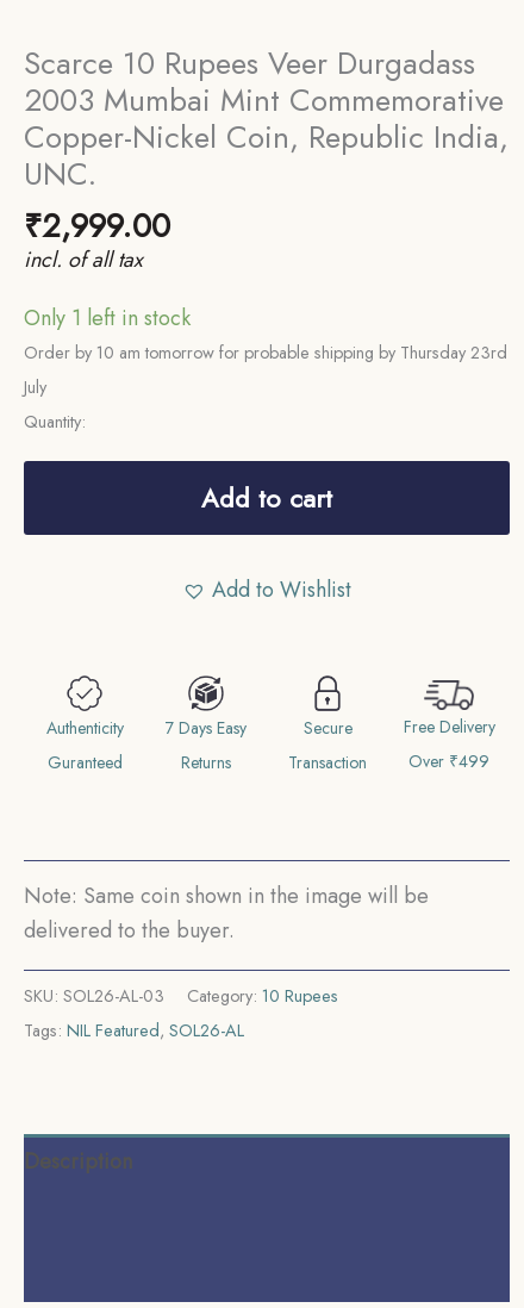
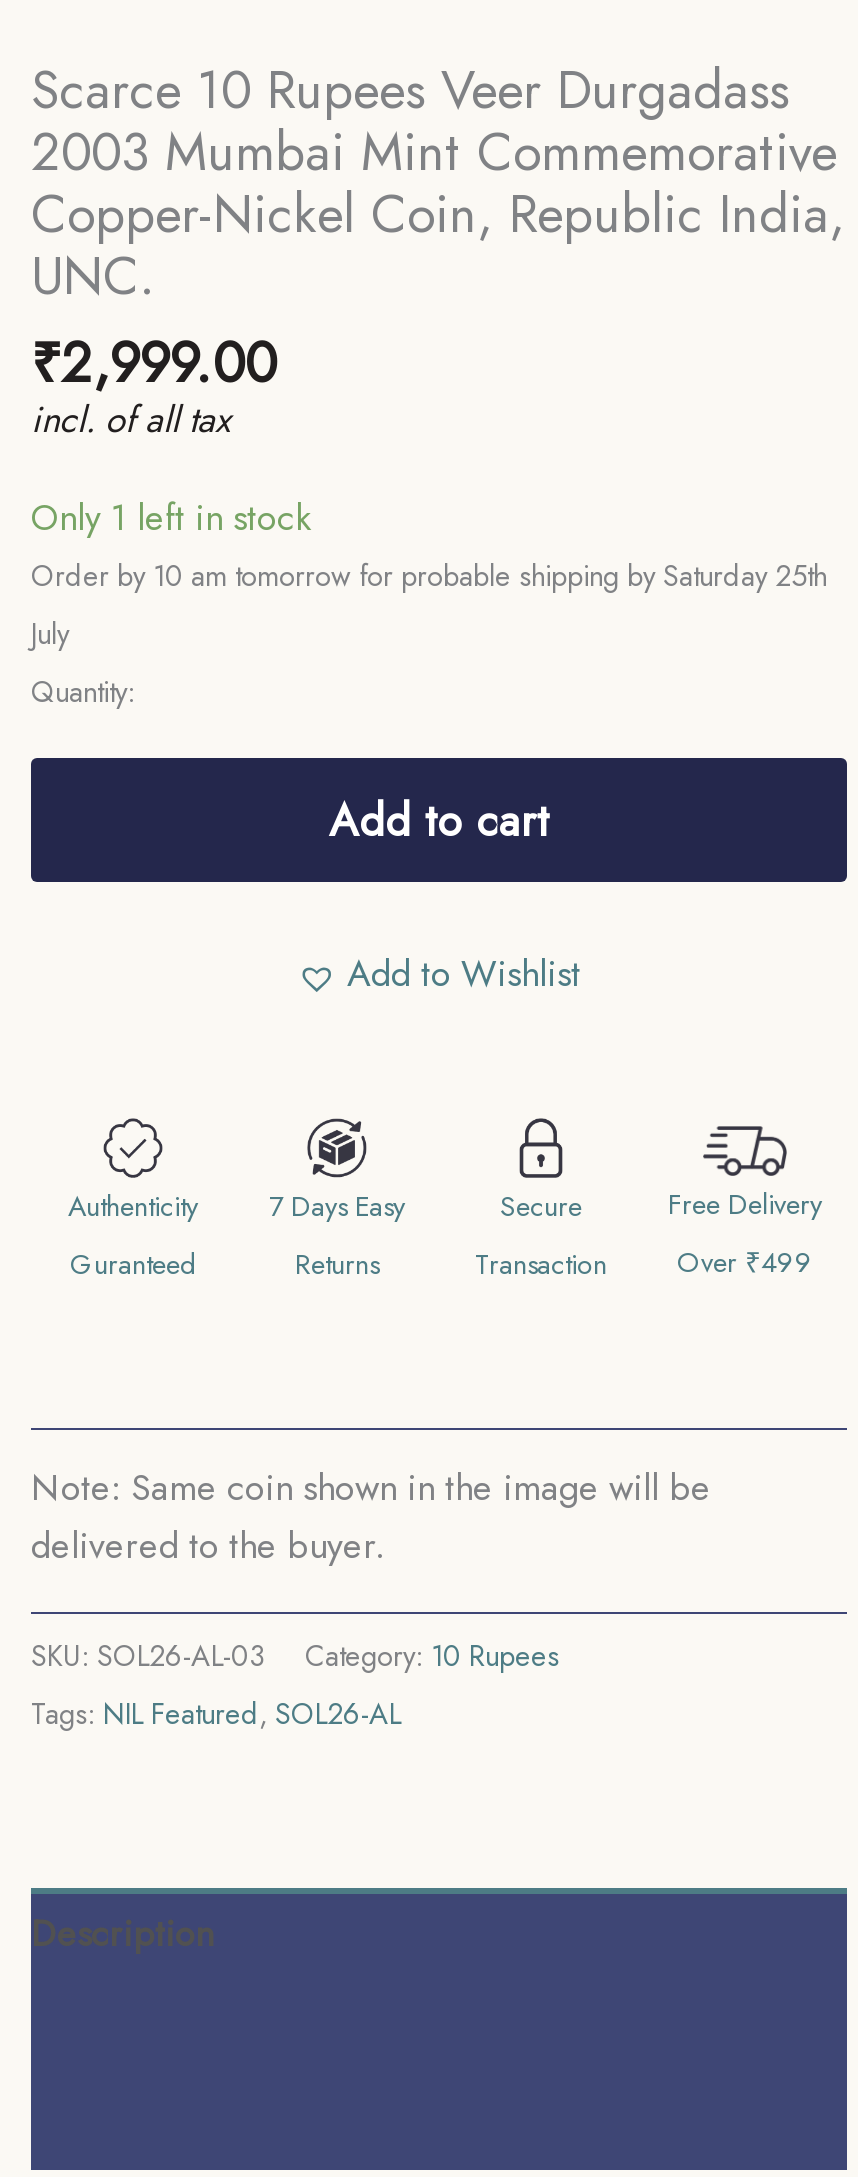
- Order by 10 am tomorrow for probable shipping by Thursday 23rd
+ Order by 10 am tomorrow for probable shipping by Saturday 25th
